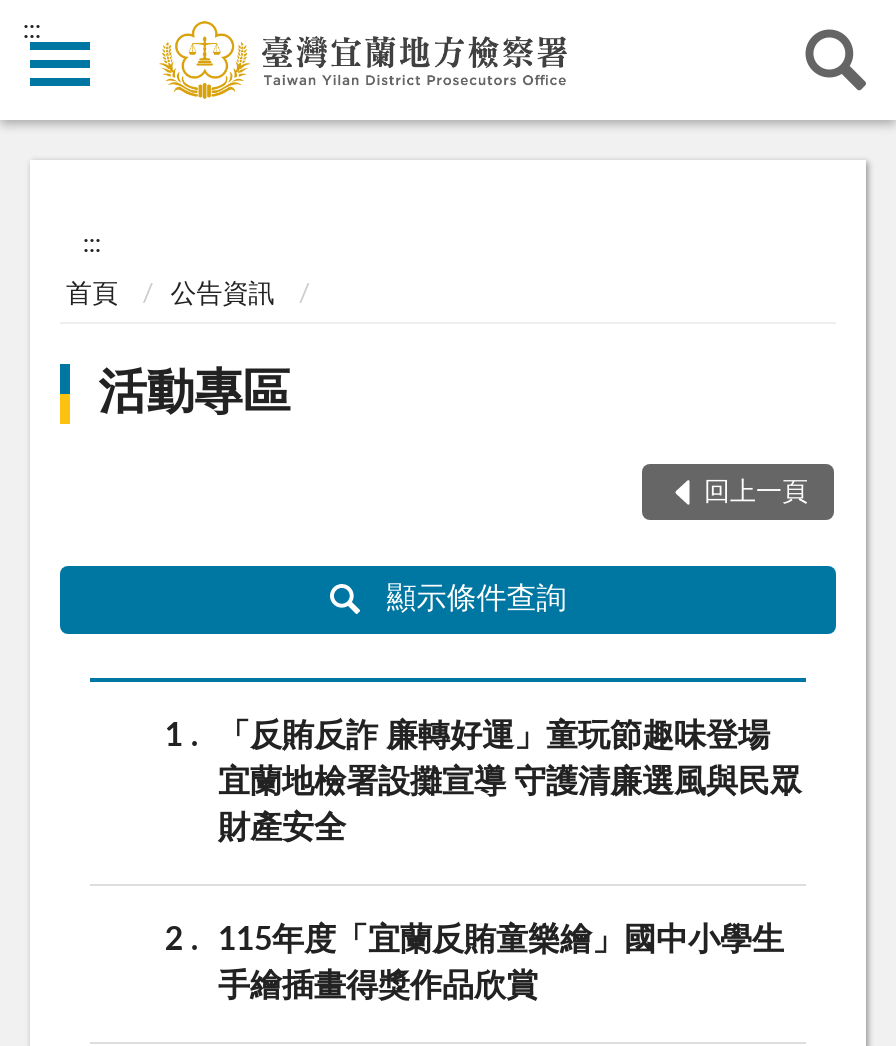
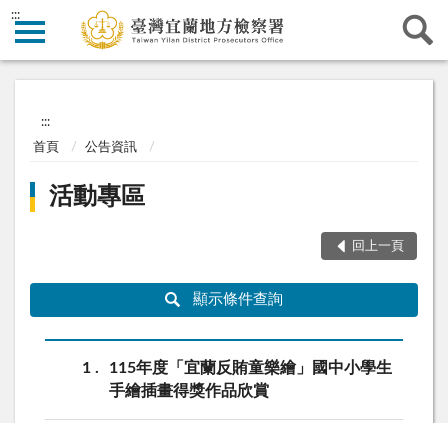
- 「反賄反詐 廉轉好運」童玩節趣味登場
- 宜蘭地檢署設攤宣導 守護清廉選風與民眾
- 財產安全
- 2
